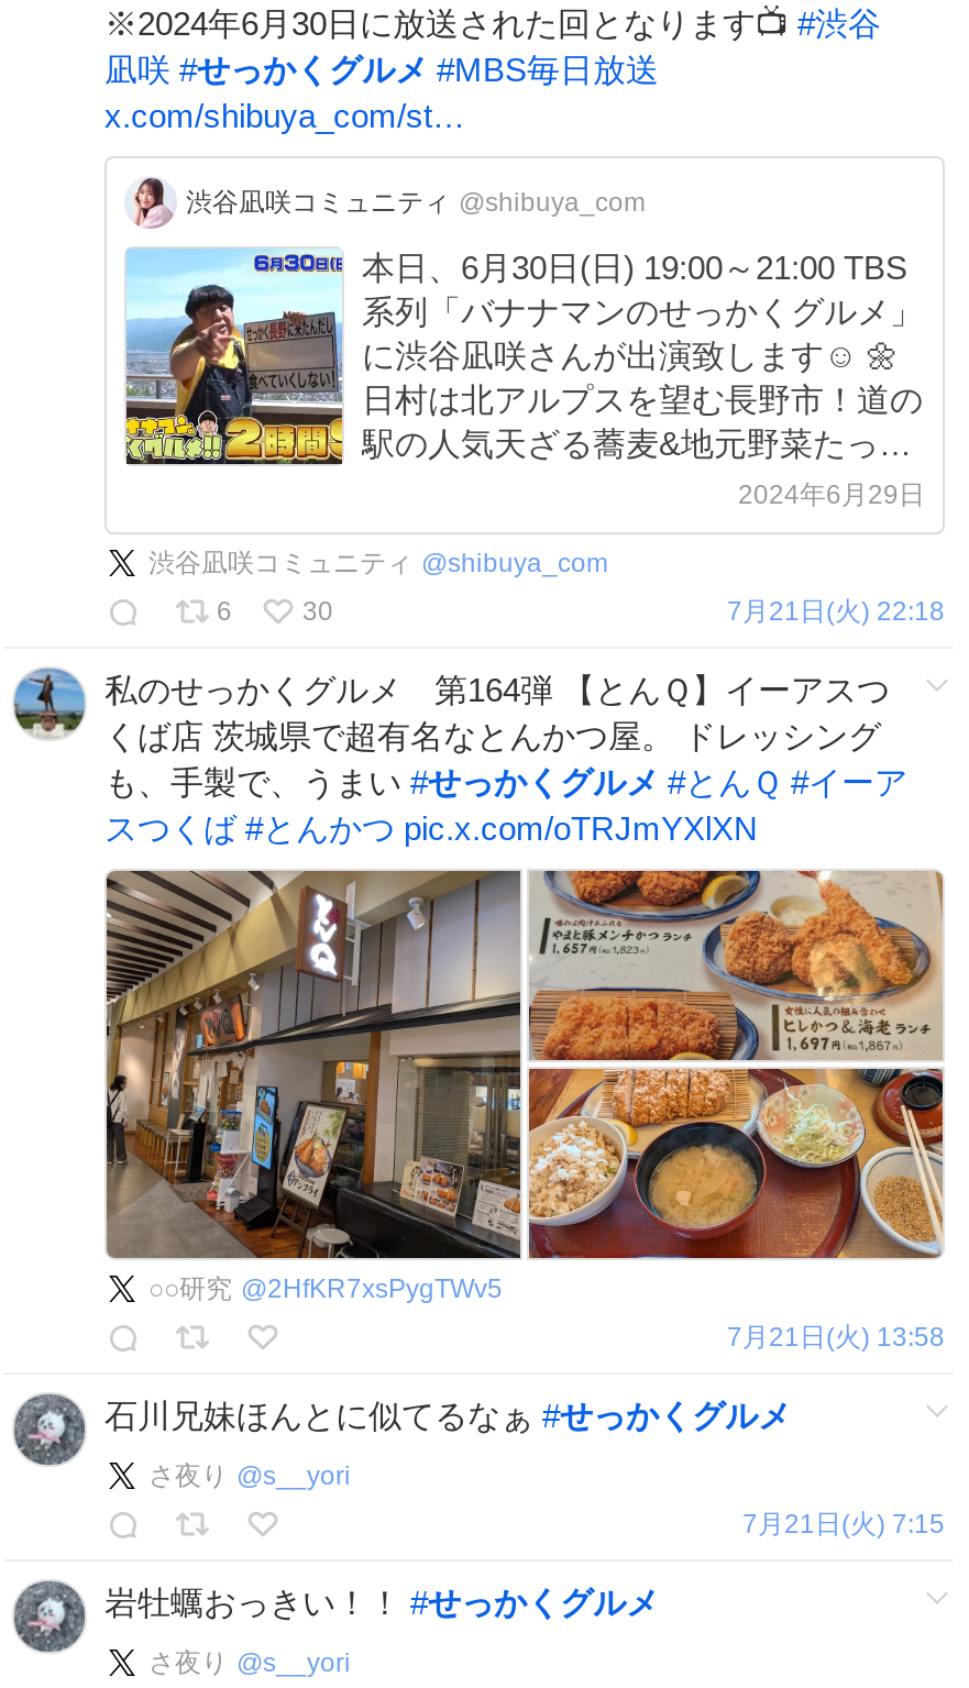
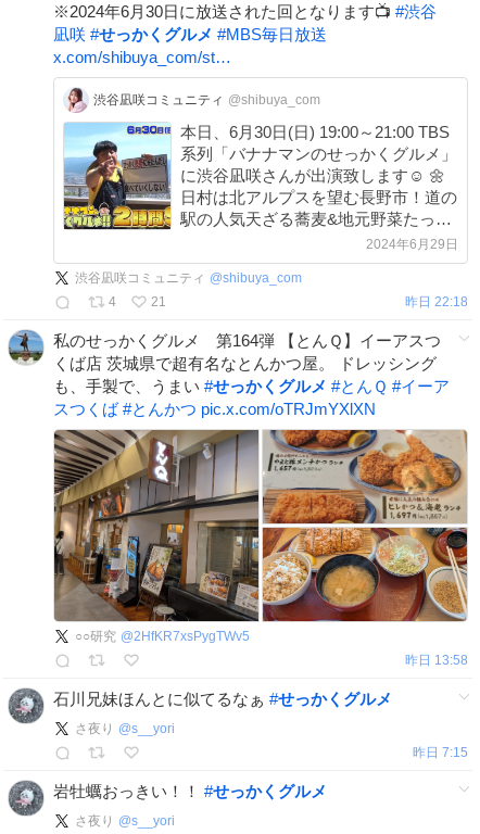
- 6
- 30
- 7月21日(火) 22:18
+ 4
+ 21
+ 昨日 22:18

- 7月21日(火) 13:58
+ 昨日 13:58

- 7月21日(火) 7:15
+ 昨日 7:15
